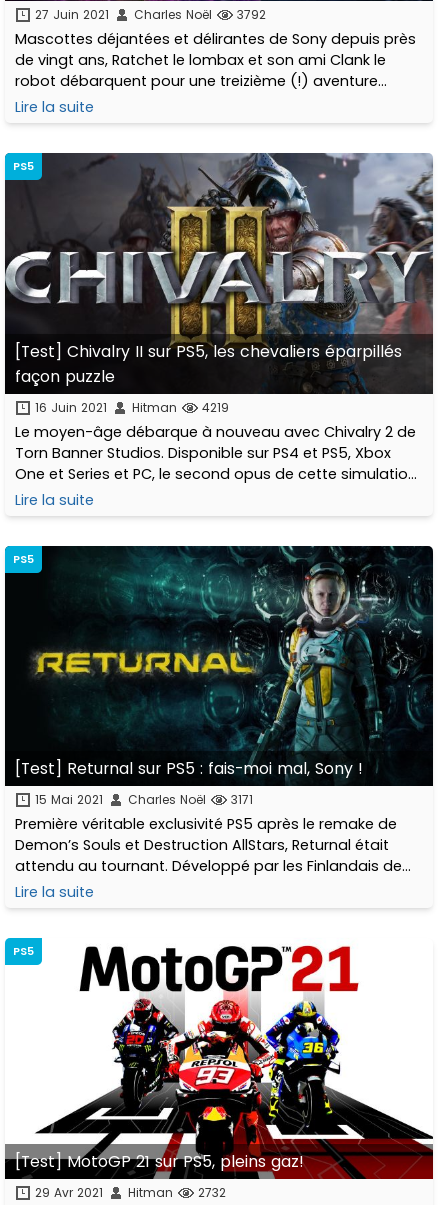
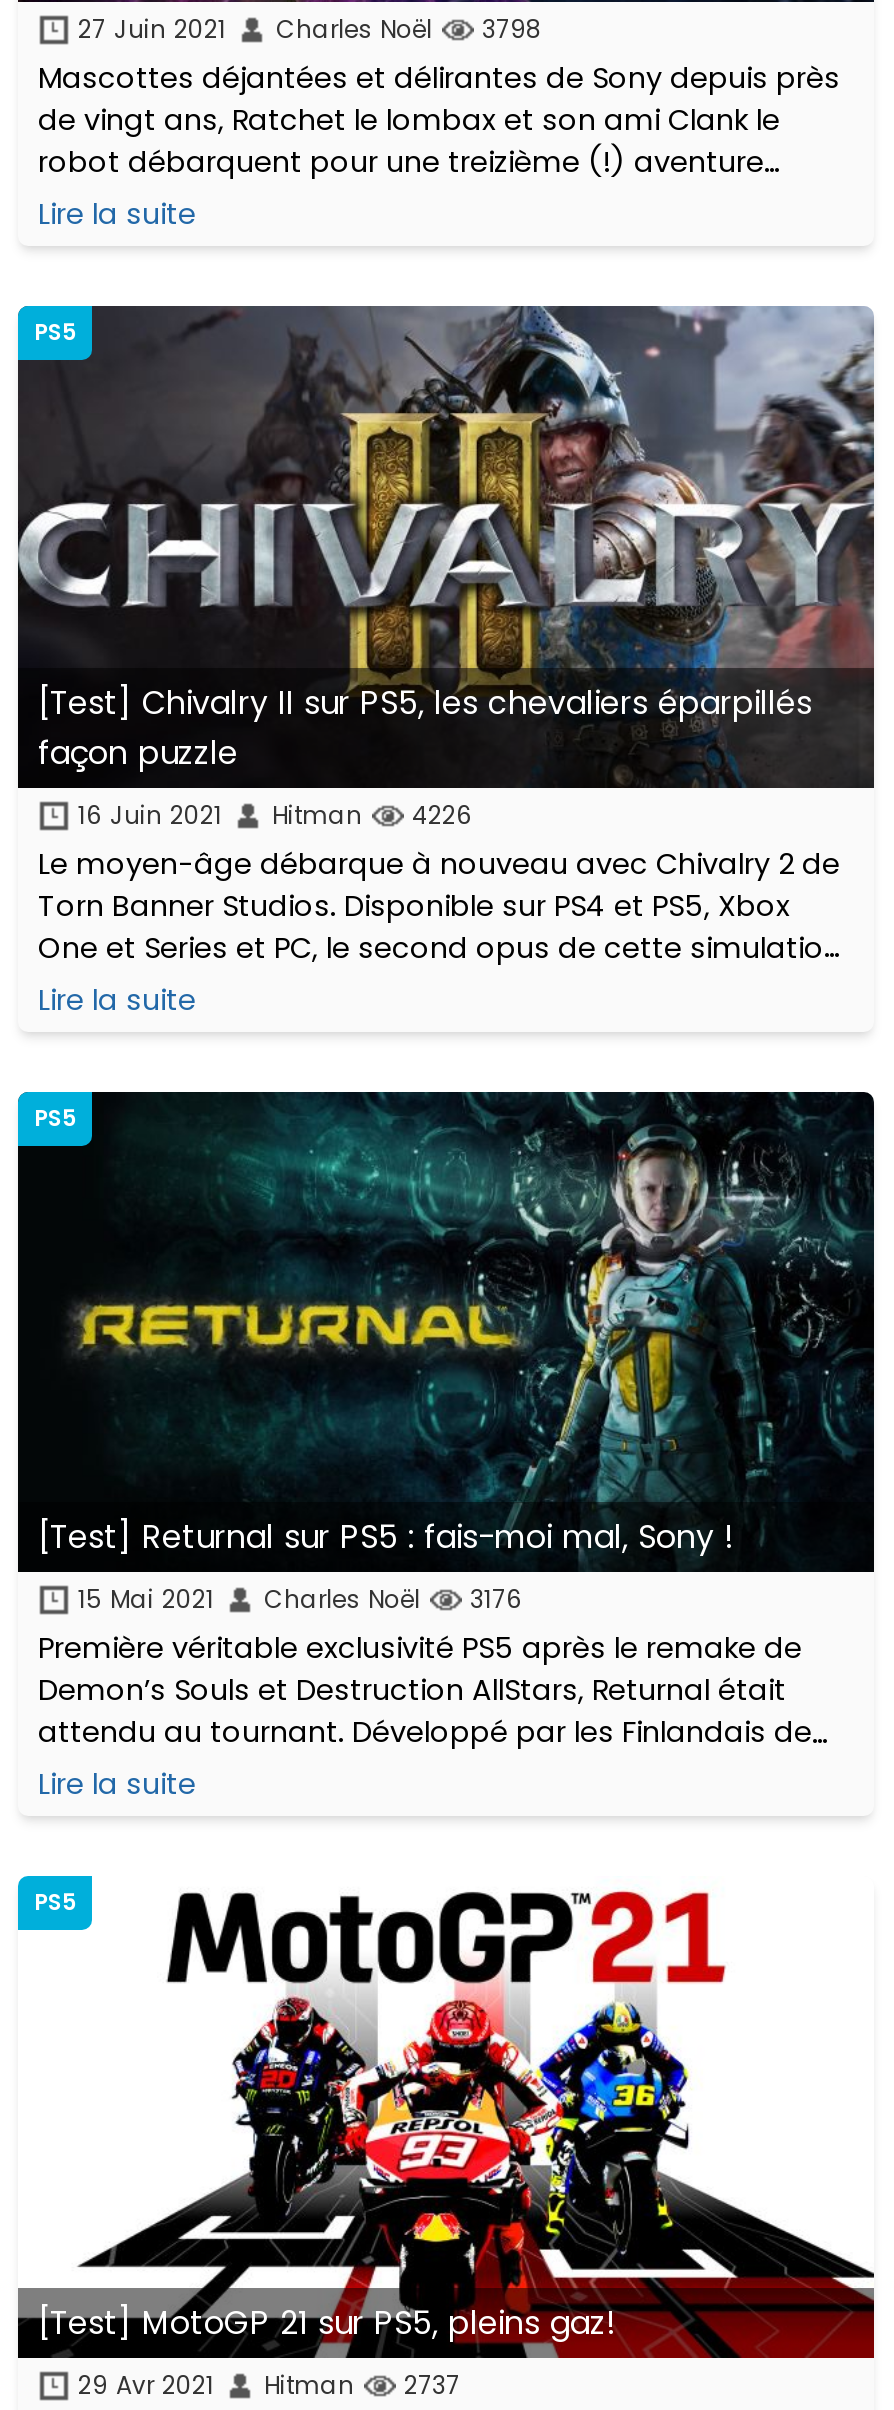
- 27 Juin 2021 Charles Noël 3792
+ 27 Juin 2021 Charles Noël 3798

- 16 Juin 2021 Hitman 4219
+ 16 Juin 2021 Hitman 4226

- 15 Mai 2021 Charles Noël 3171
+ 15 Mai 2021 Charles Noël 3176

- 29 Avr 2021 Hitman 2732
+ 29 Avr 2021 Hitman 2737
